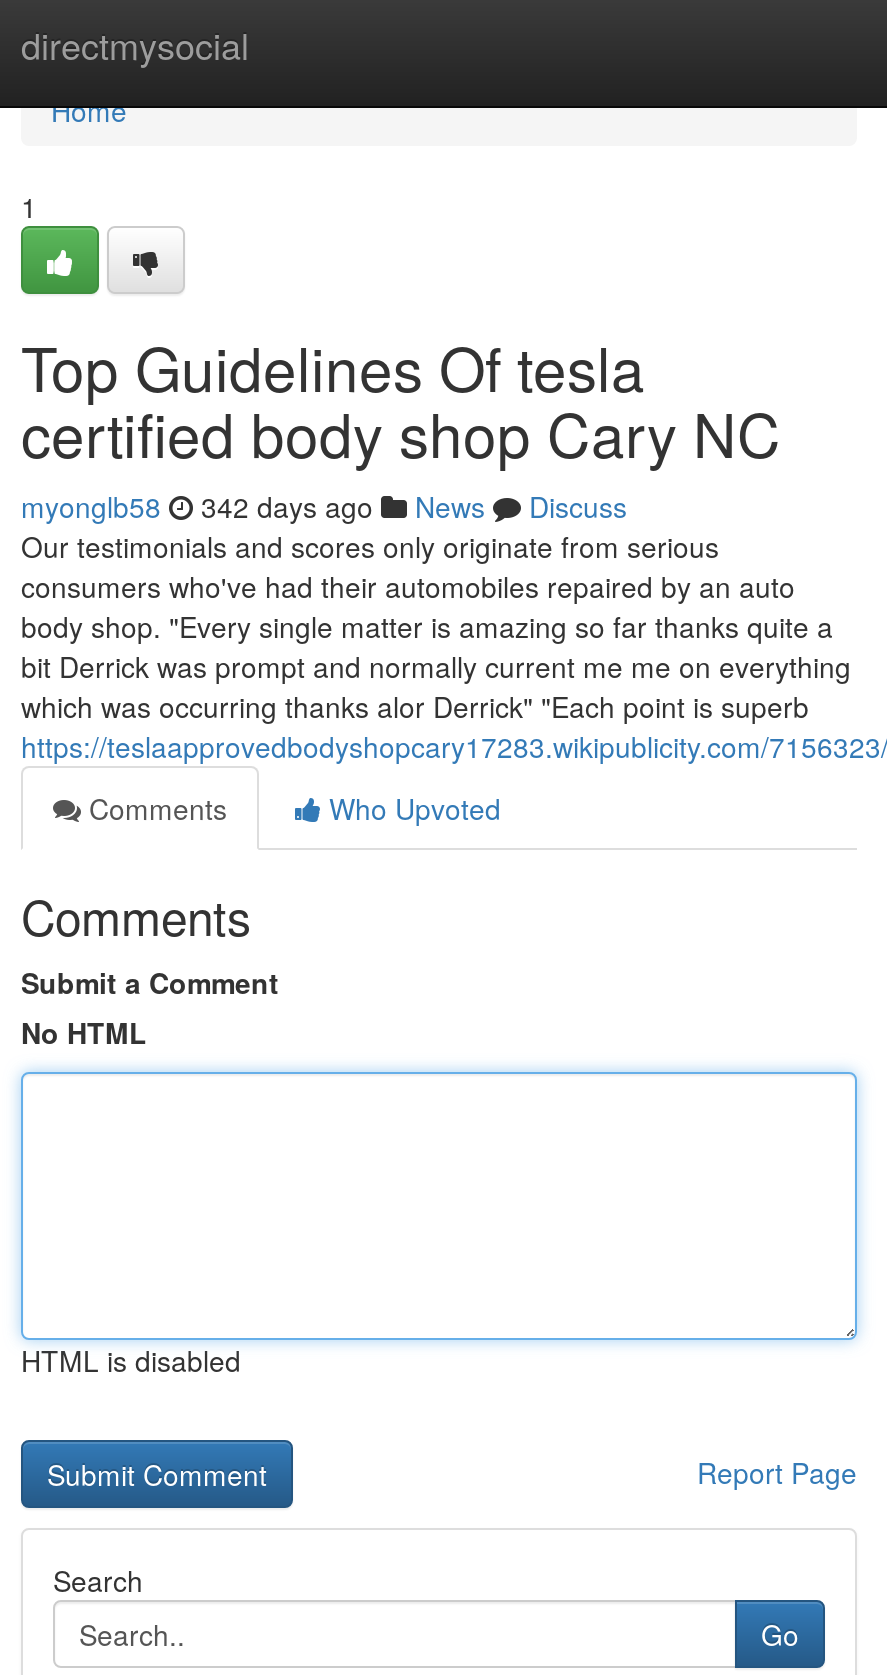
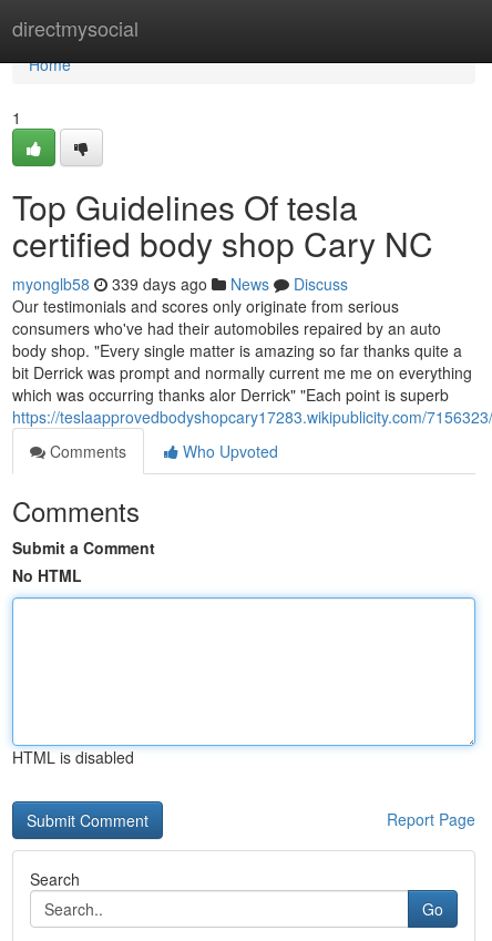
- myonglb58 342 days ago News Discuss
+ myonglb58 339 days ago News Discuss
